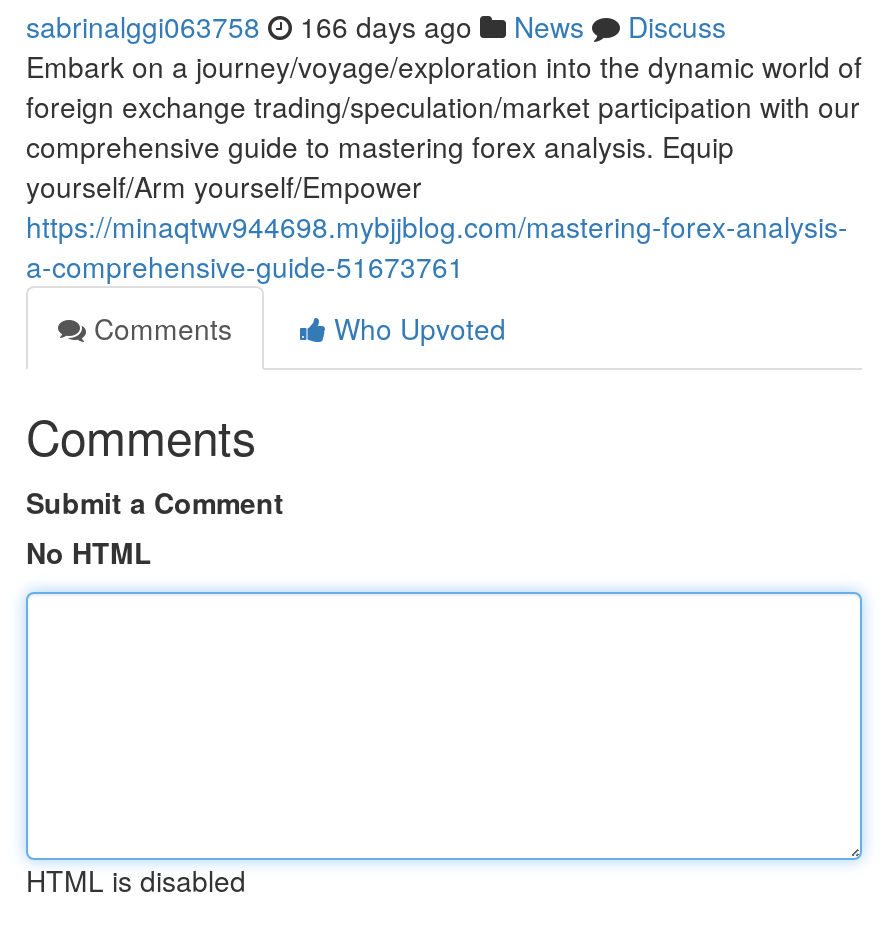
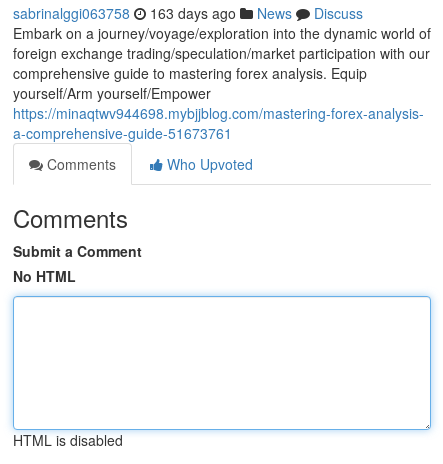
- sabrinalggi063758 166 days ago News Discuss
+ sabrinalggi063758 163 days ago News Discuss
